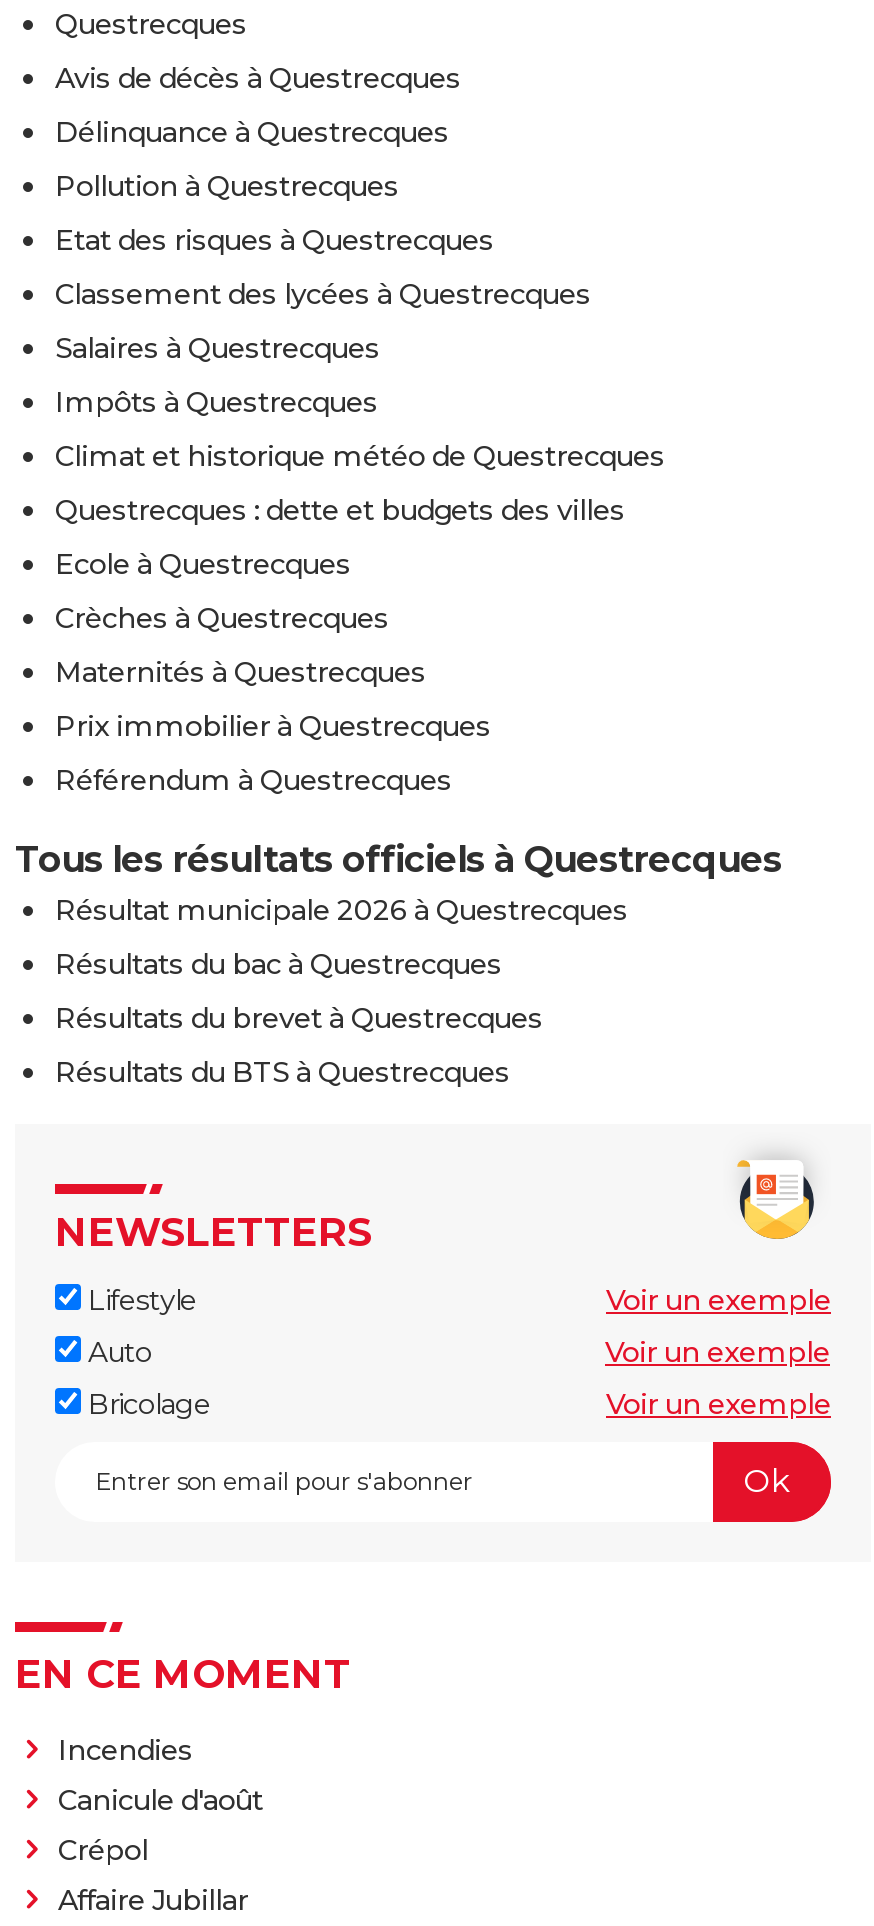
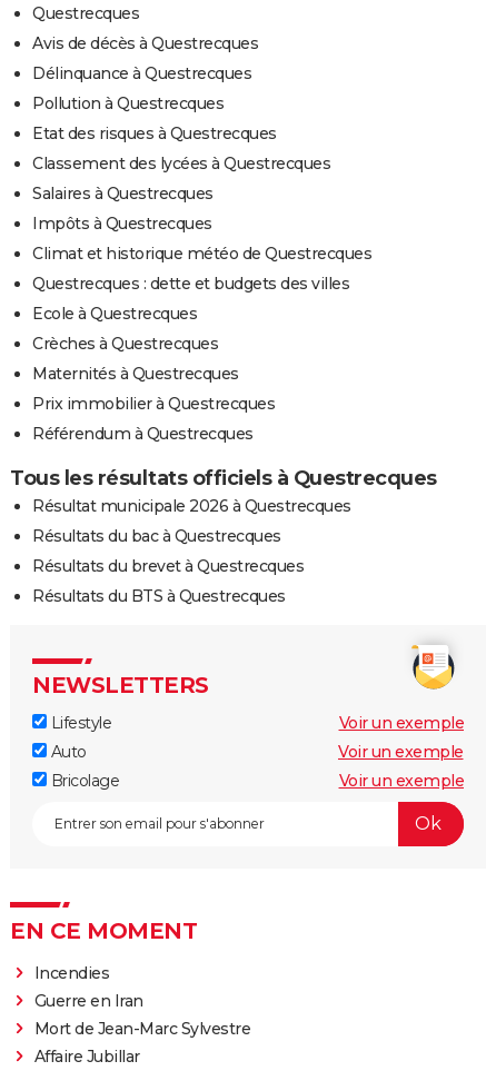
- Canicule d'août
- Crépol
+ Guerre en Iran
+ Mort de Jean-Marc Sylvestre
